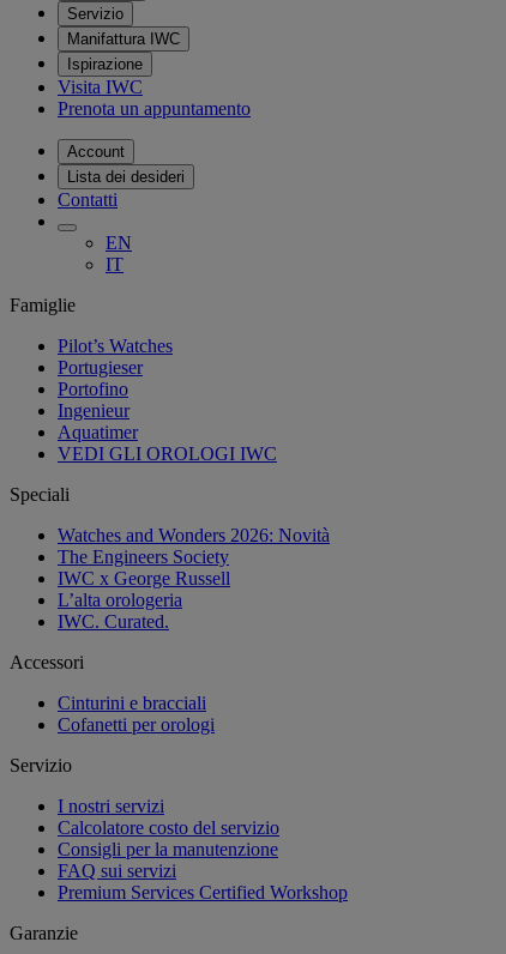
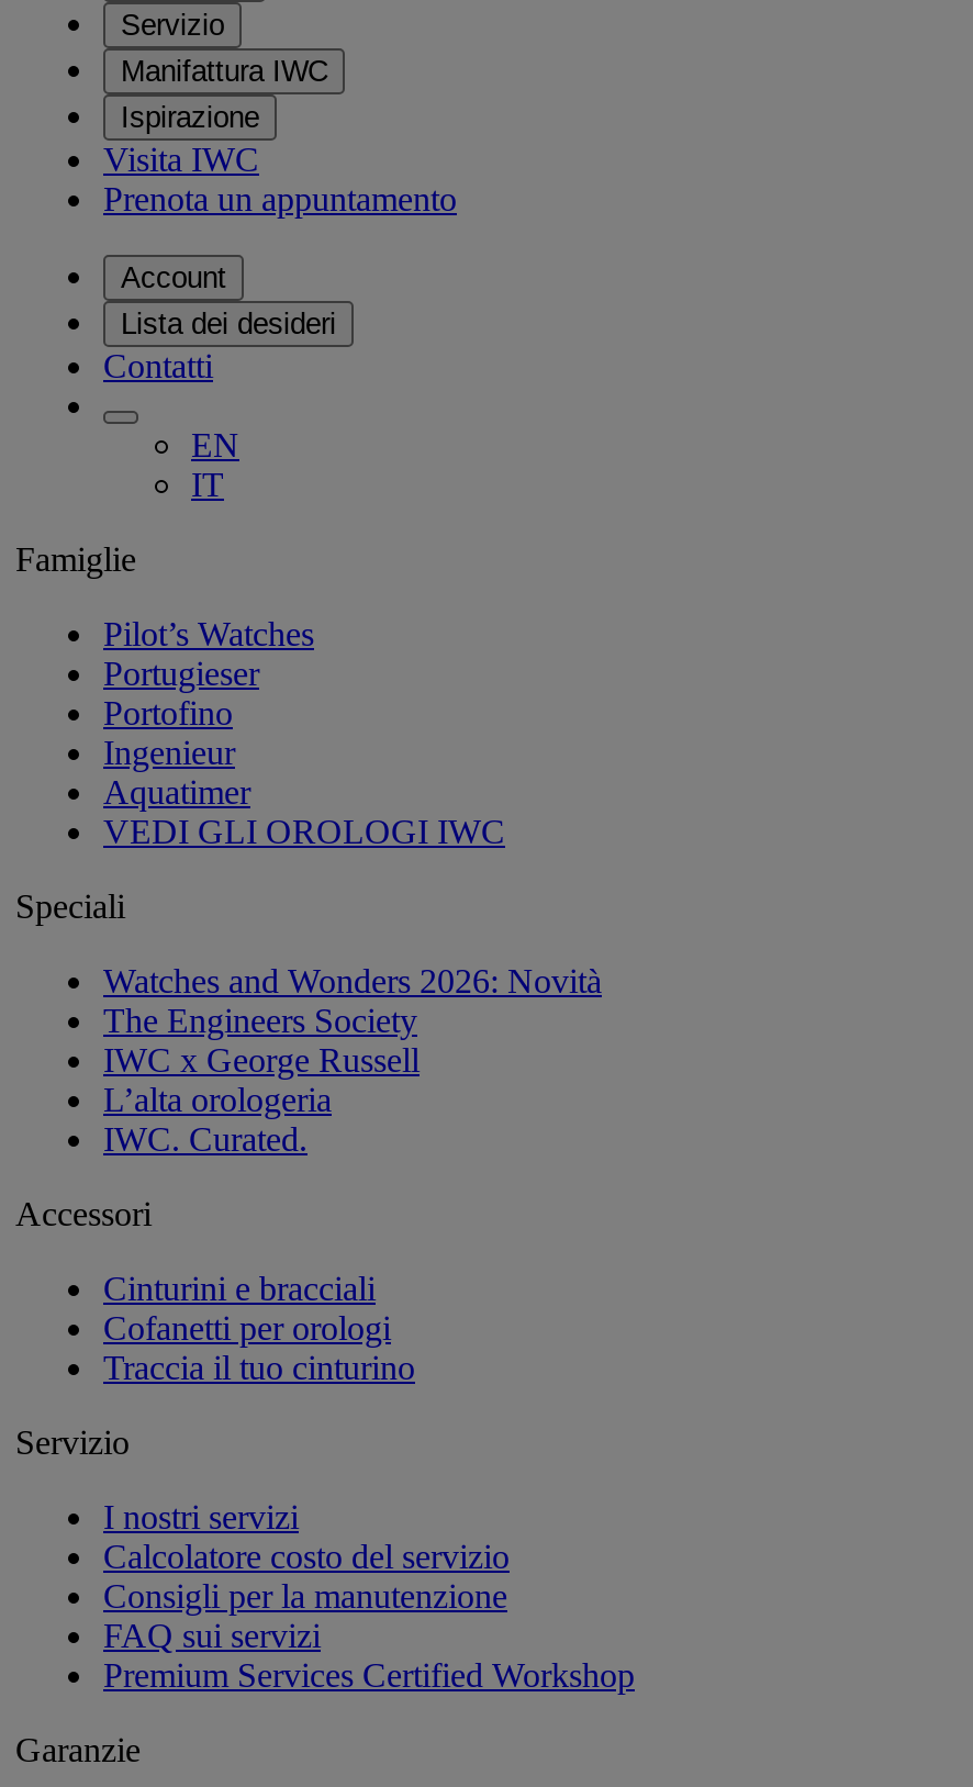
+ Traccia il tuo cinturino
